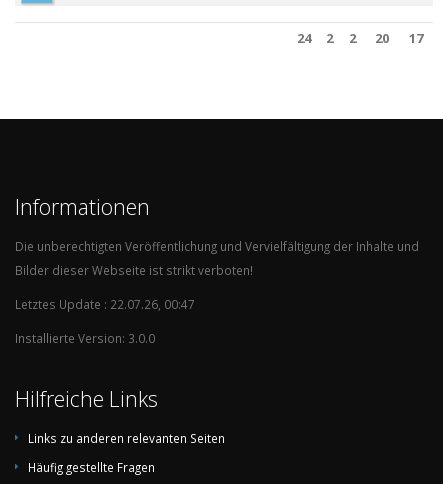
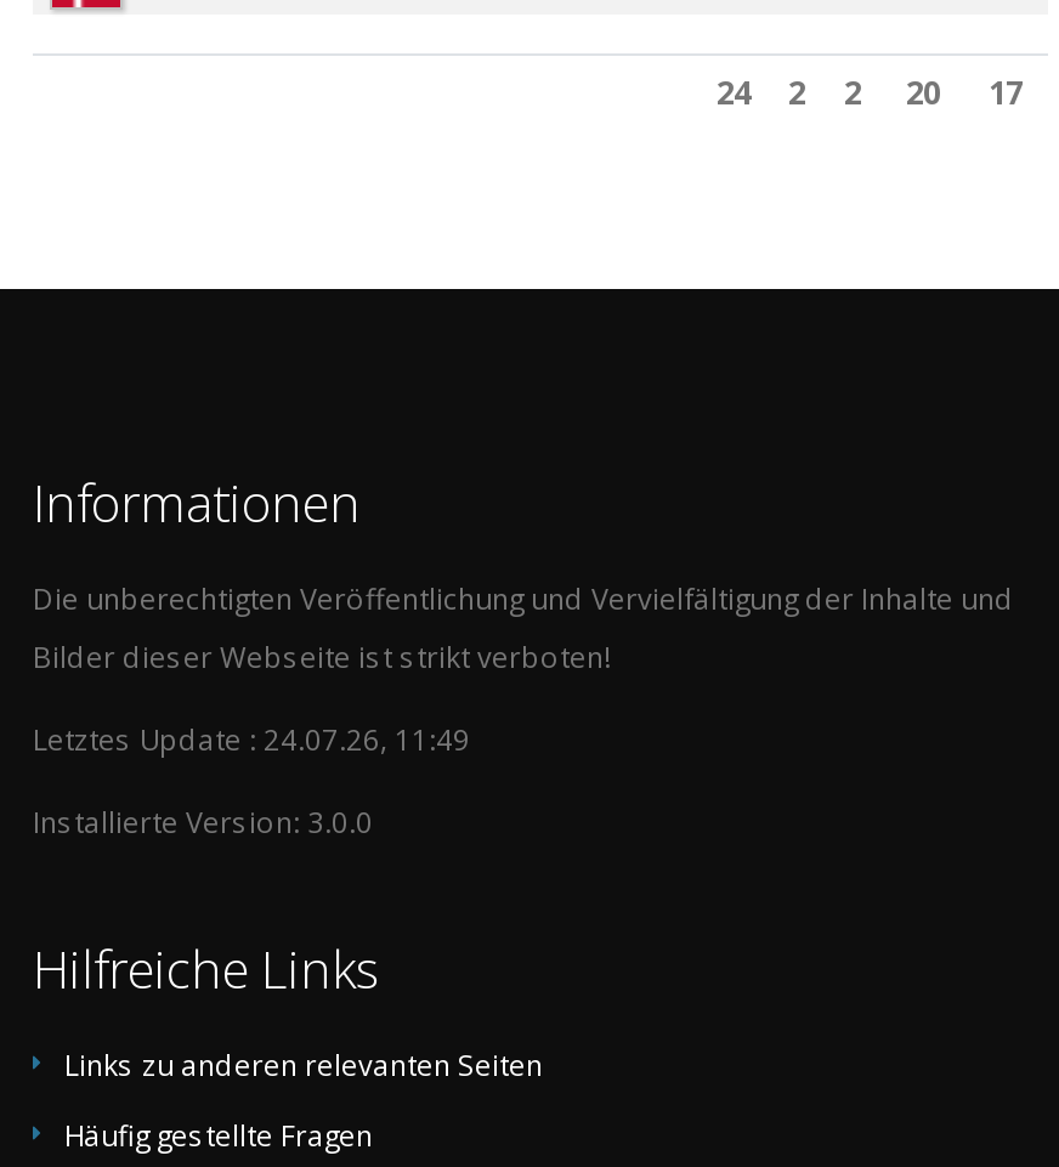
- Letztes Update : 22.07.26, 00:47
+ Letztes Update : 24.07.26, 11:49
